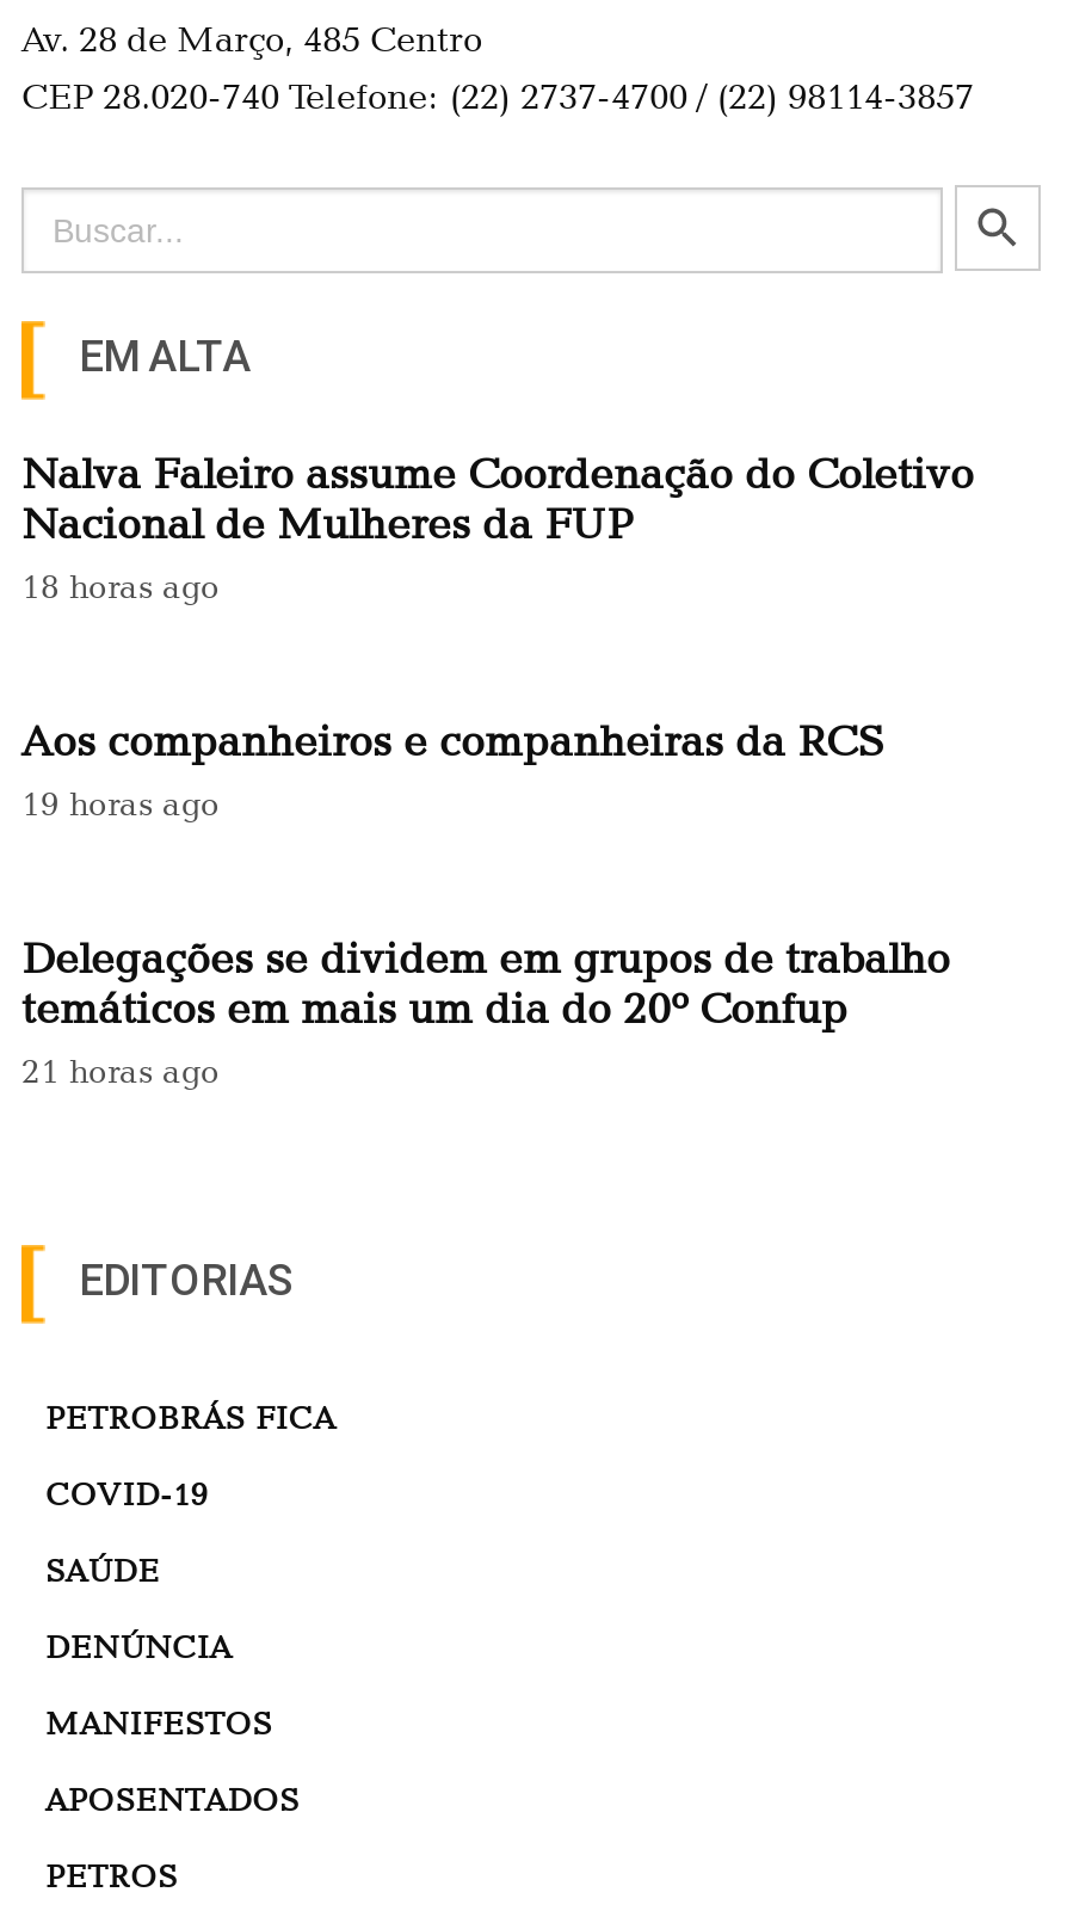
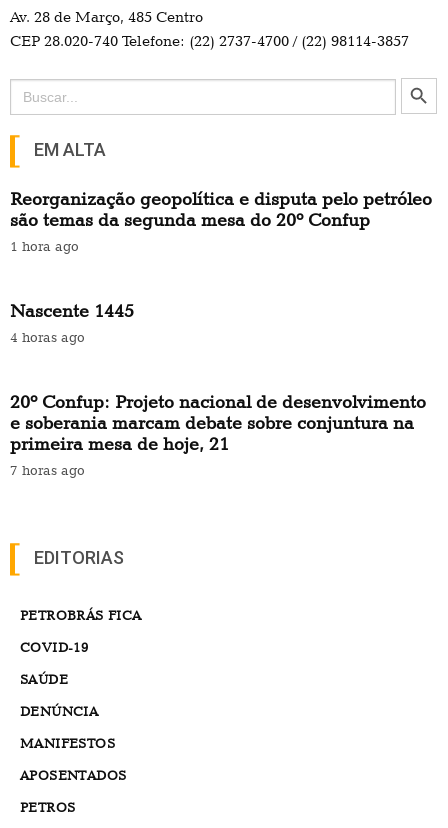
- Nalva Faleiro assume Coordenação do Coletivo
- Nacional de Mulheres da FUP
- 18 horas ago
+ Reorganização geopolítica e disputa pelo petróleo
+ são temas da segunda mesa do 20º Confup
+ 1 hora ago

- Aos companheiros e companheiras da RCS
- 19 horas ago
+ Nascente 1445
+ 4 horas ago

- Delegações se dividem em grupos de trabalho
- temáticos em mais um dia do 20º Confup
- 21 horas ago
+ 20º Confup: Projeto nacional de desenvolvimento
+ e soberania marcam debate sobre conjuntura na
+ primeira mesa de hoje, 21
+ 7 horas ago
